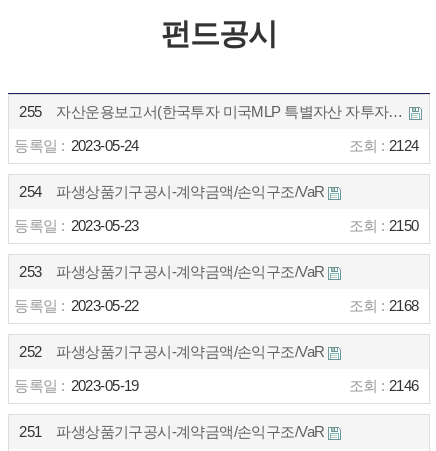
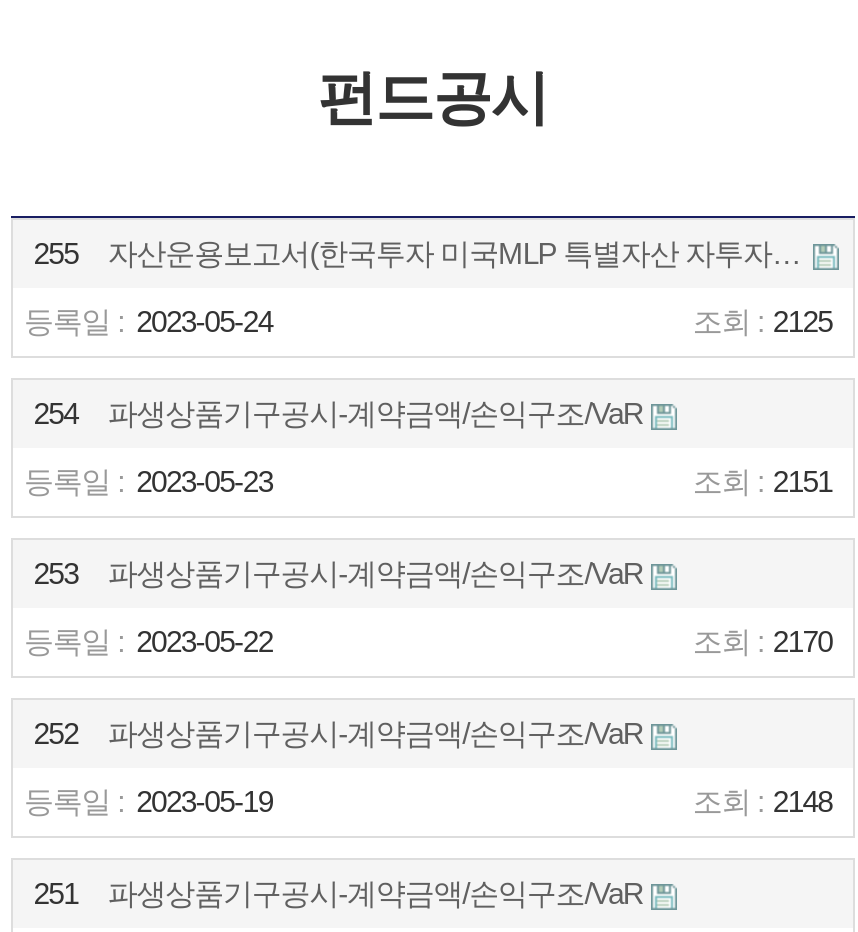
- 2124
+ 2125

- 2150
+ 2151

- 2168
+ 2170

- 2146
+ 2148
